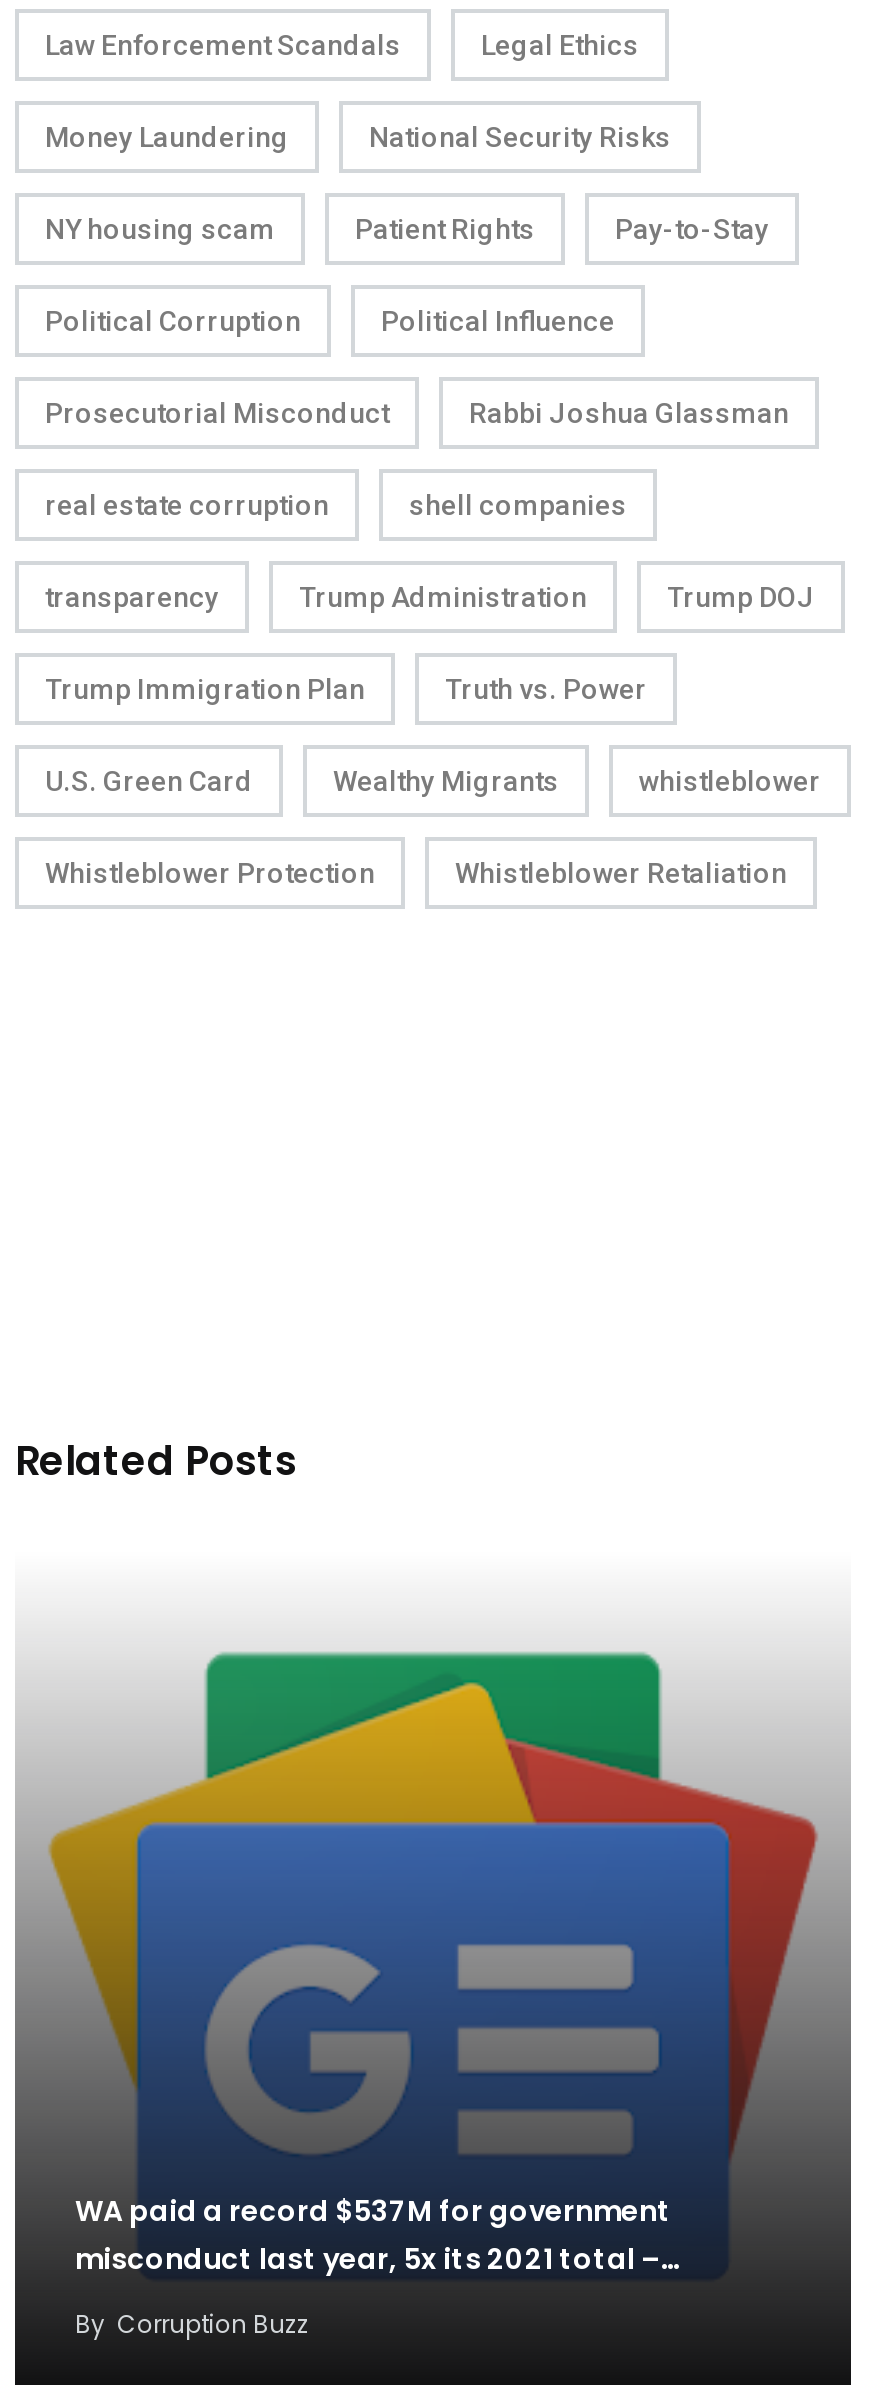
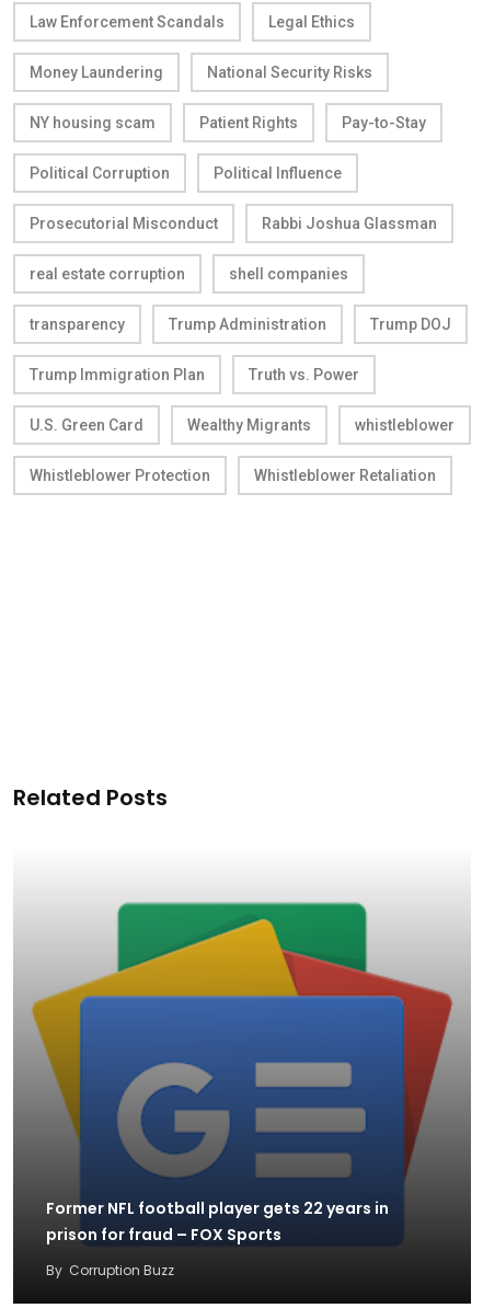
- WA paid a record $537M for government
- misconduct last year, 5x its 2021 total –…
+ Former NFL football player gets 22 years in
+ prison for fraud – FOX Sports
